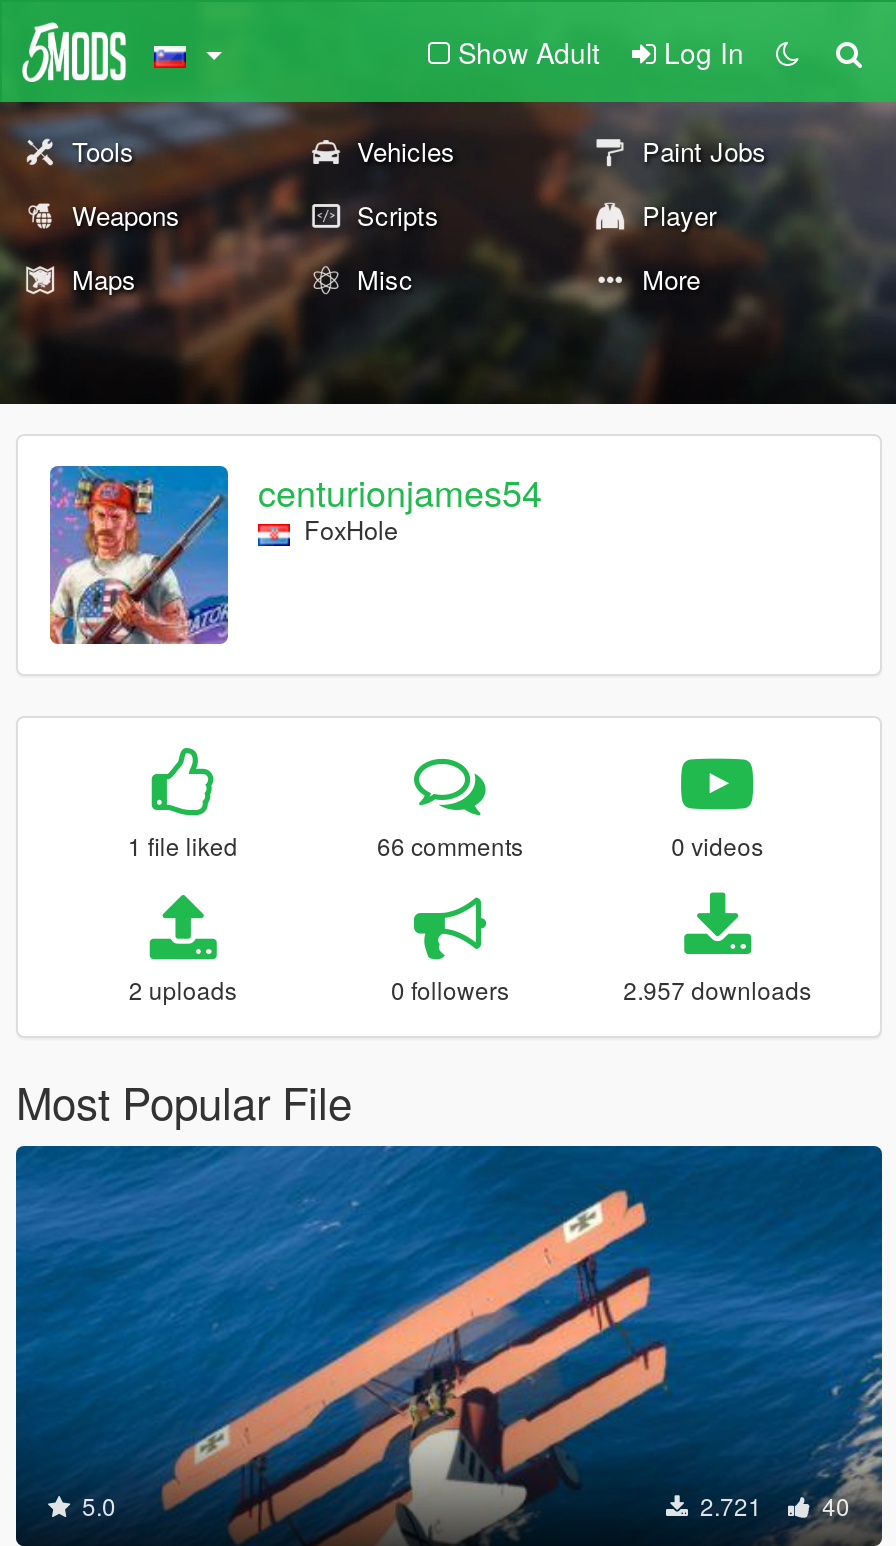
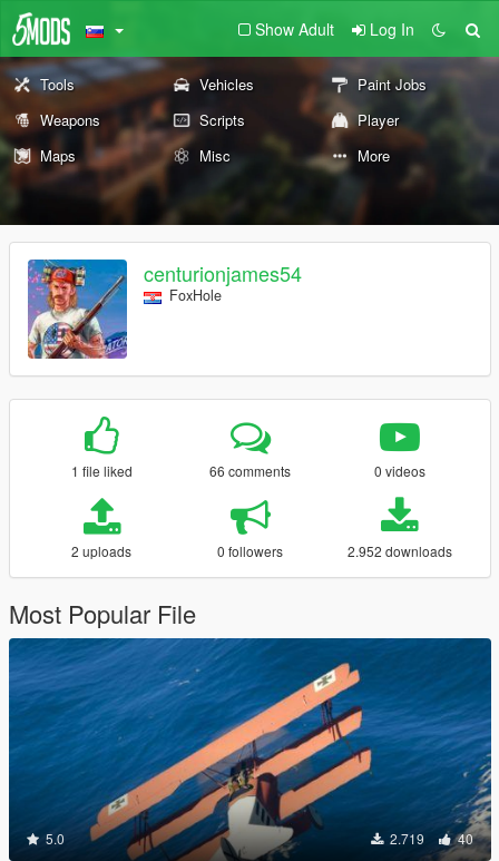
- 2.957 downloads
+ 2.952 downloads

- 2.721 40
+ 2.719 40
